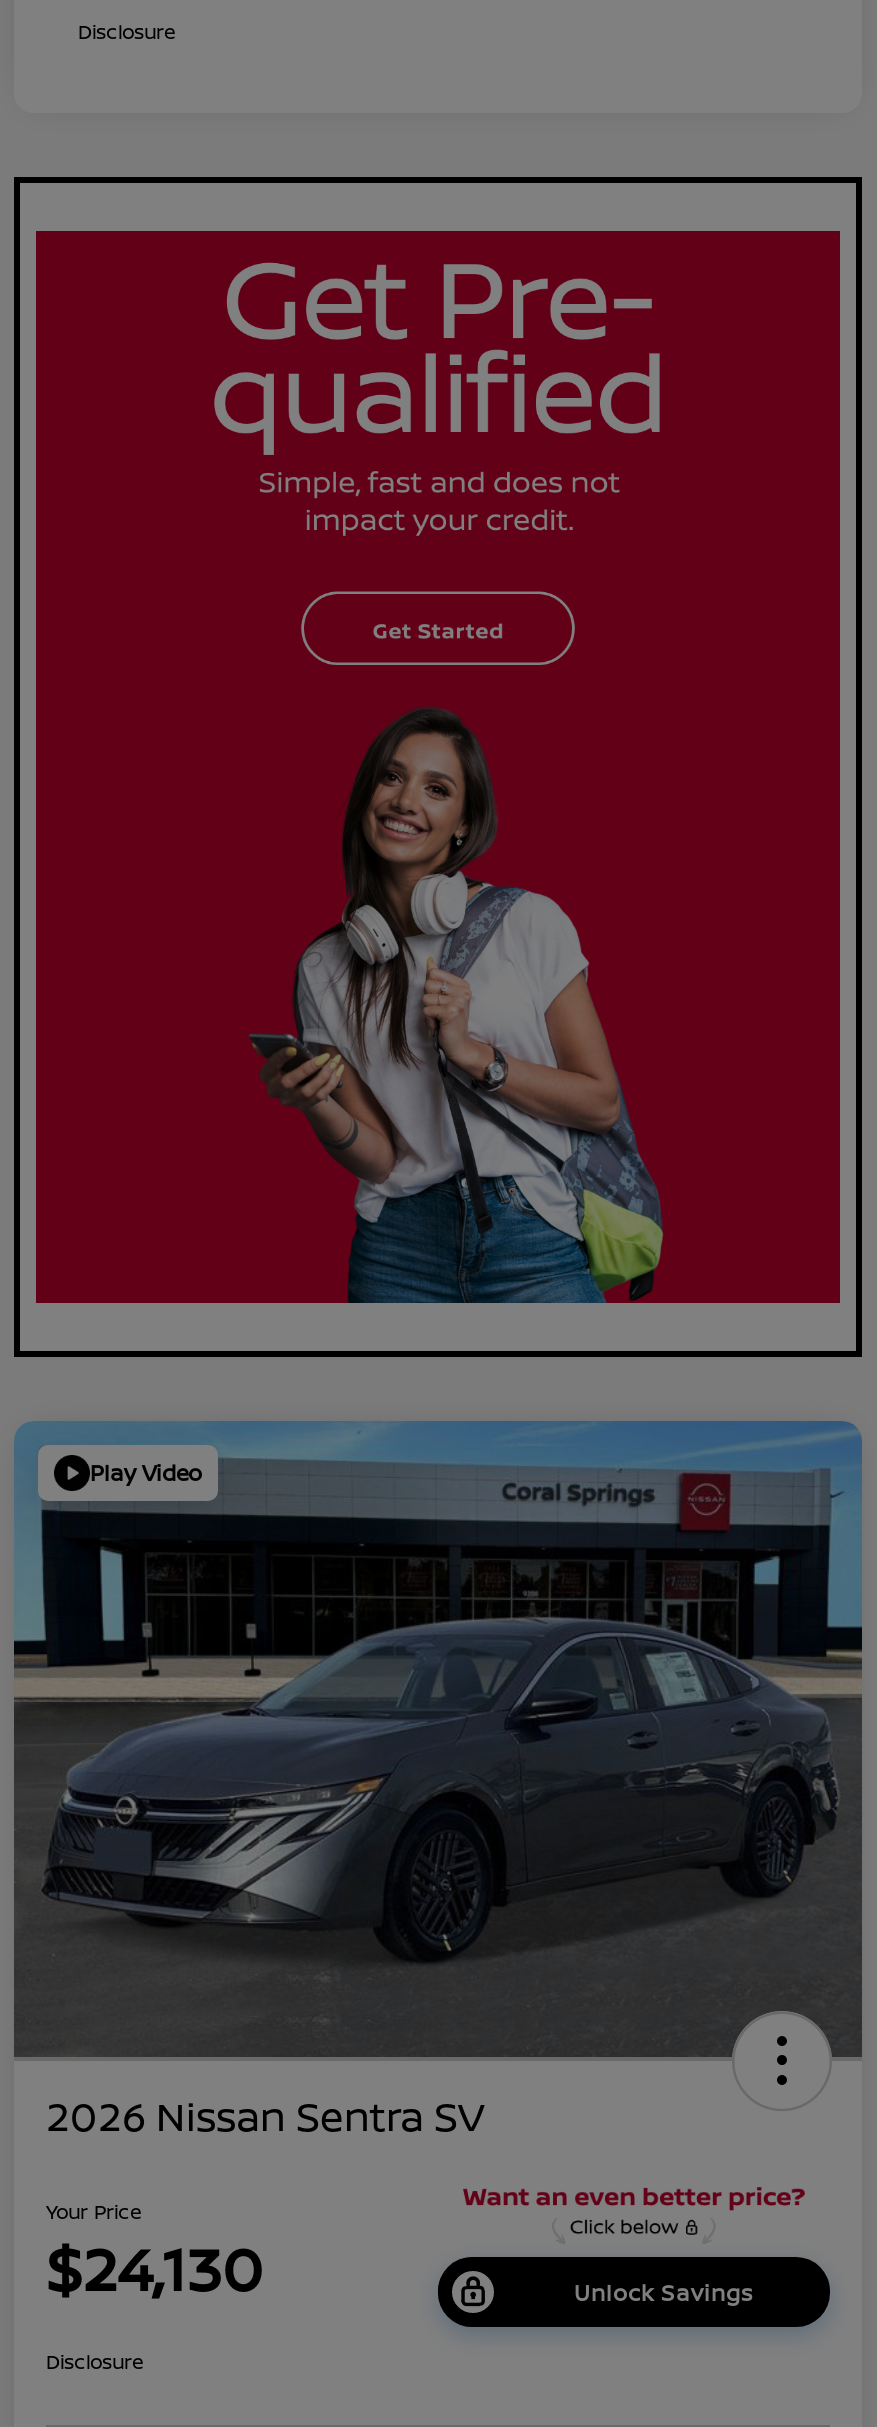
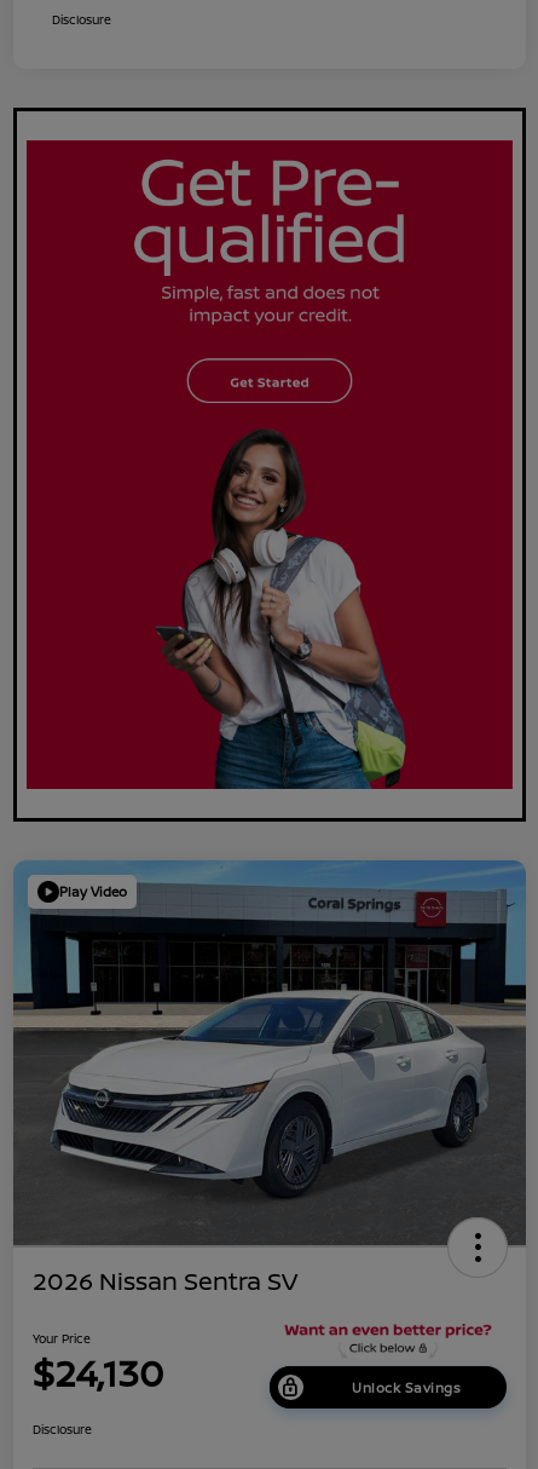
- [image]
+ [image]
